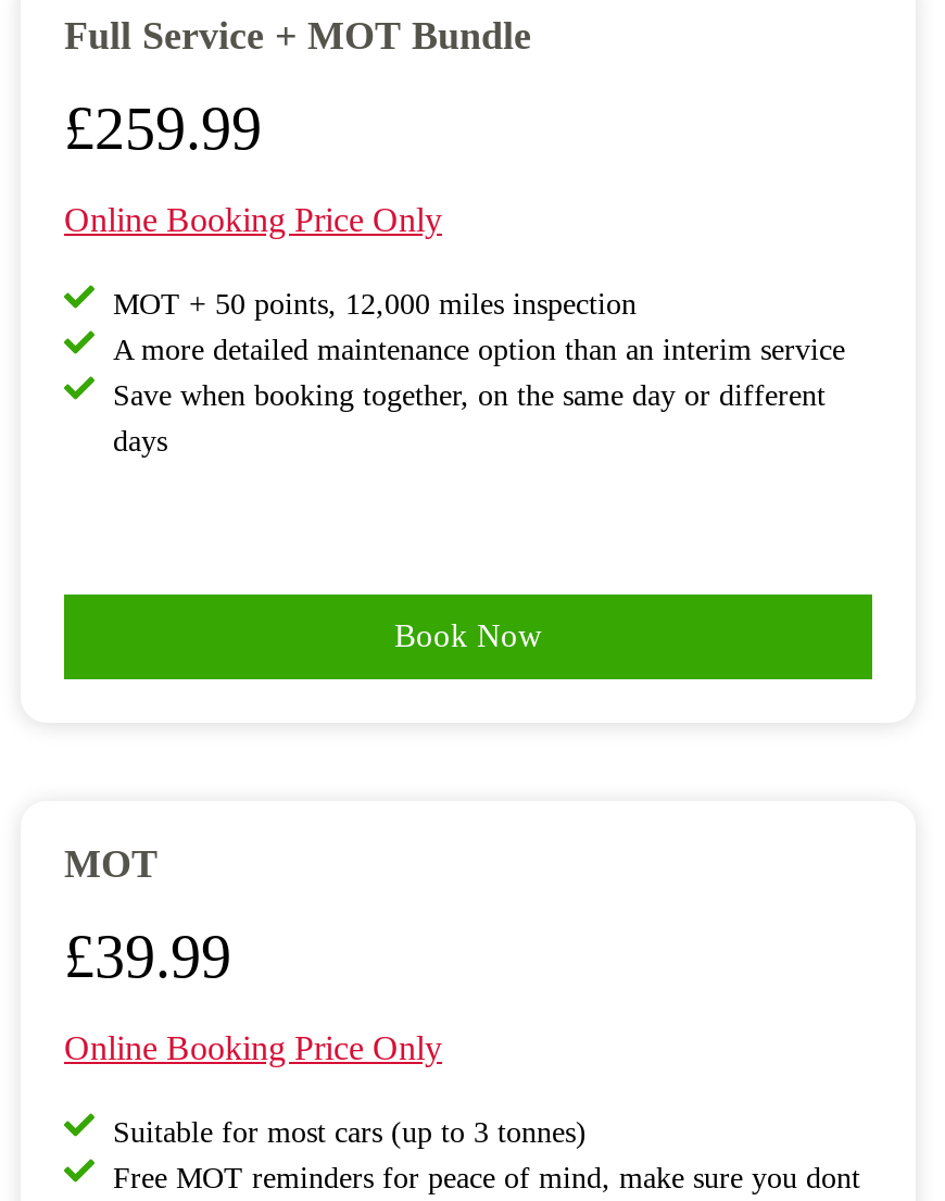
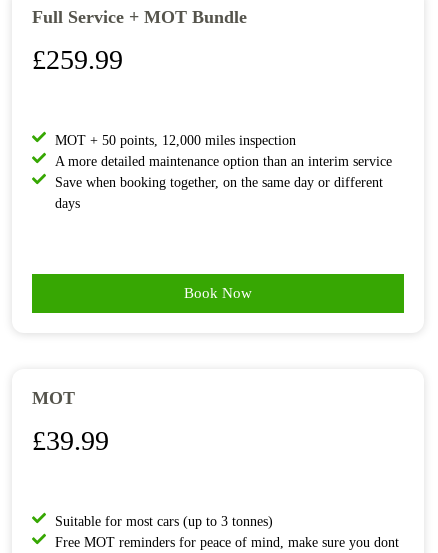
- Online Booking Price Only

- Online Booking Price Only
